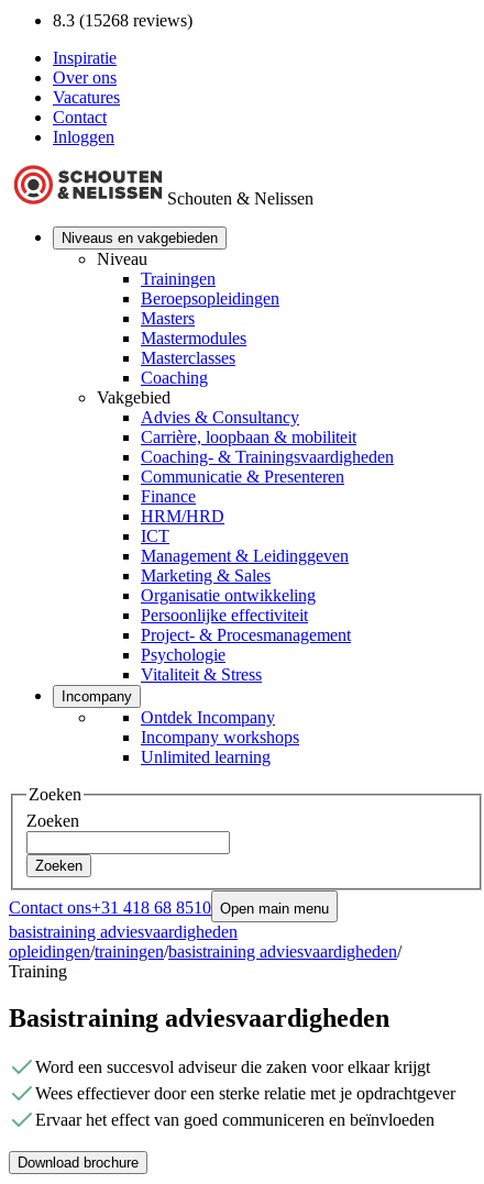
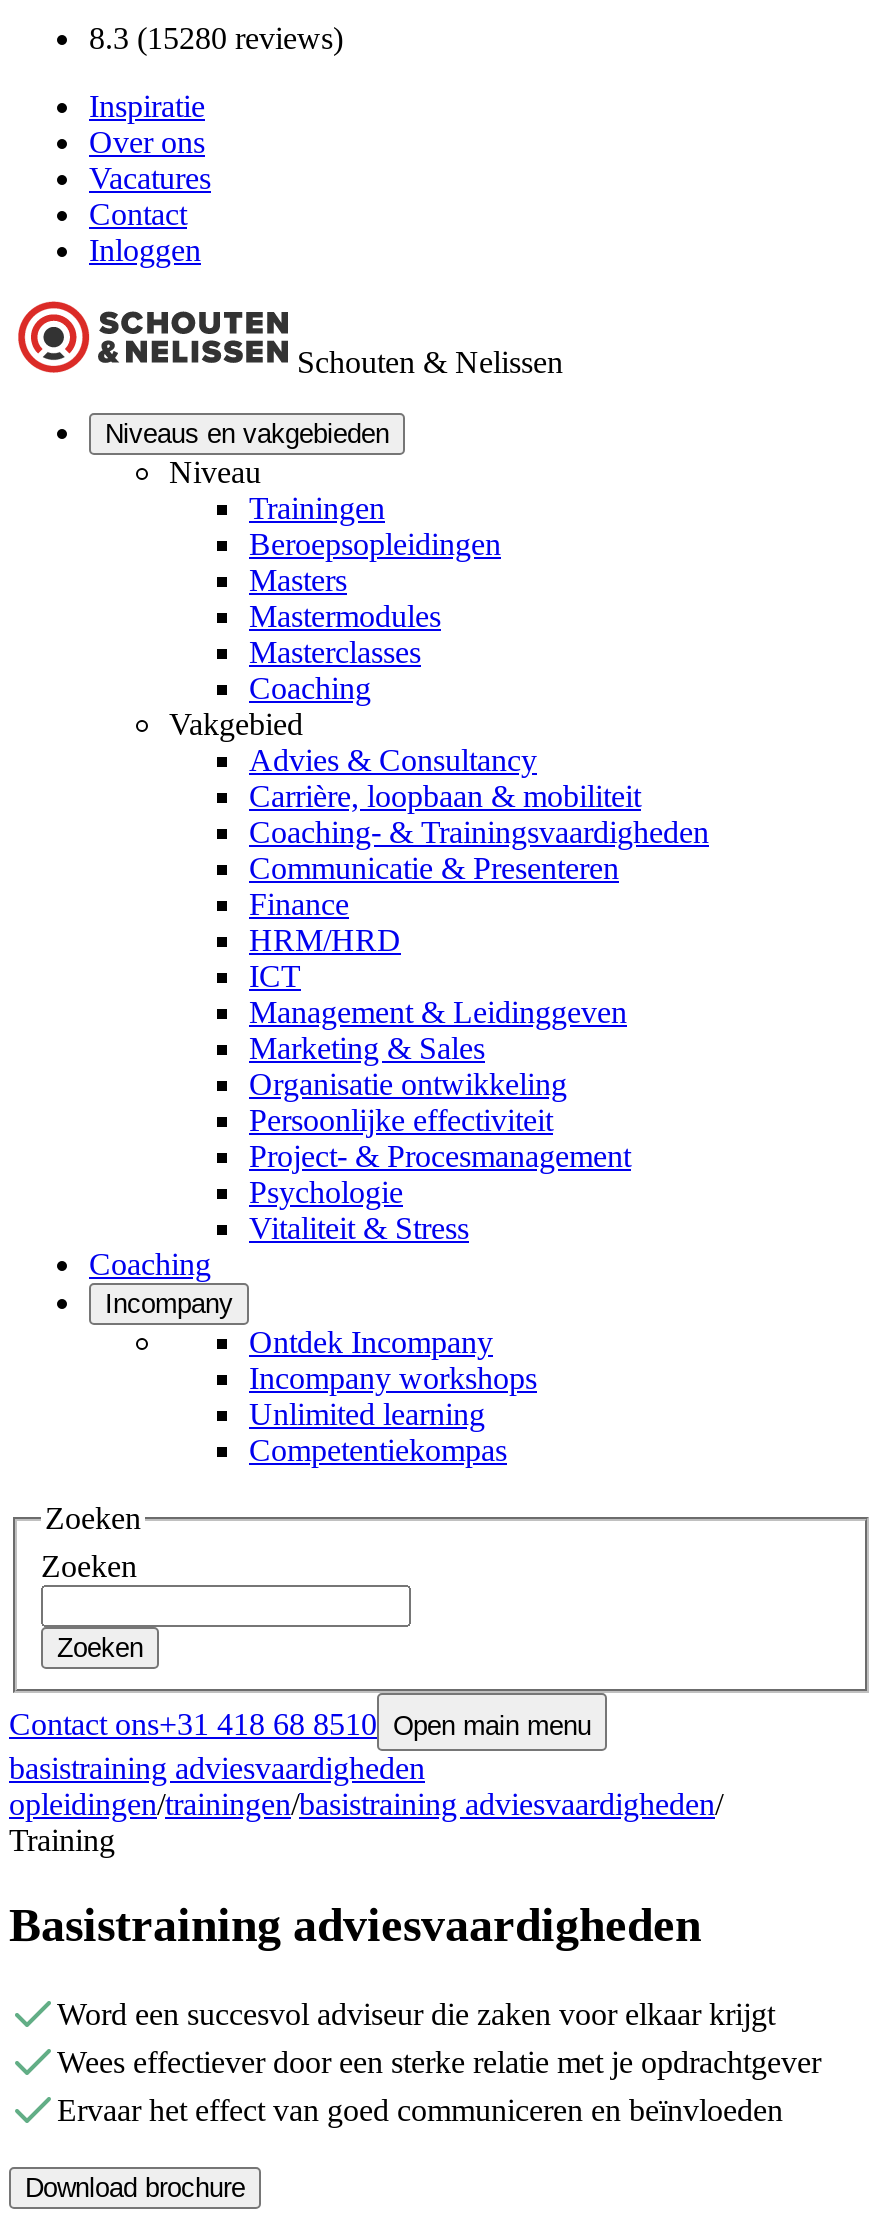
- 8.3 (15268 reviews)
+ 8.3 (15280 reviews)

+ Coaching

+ Competentiekompas
